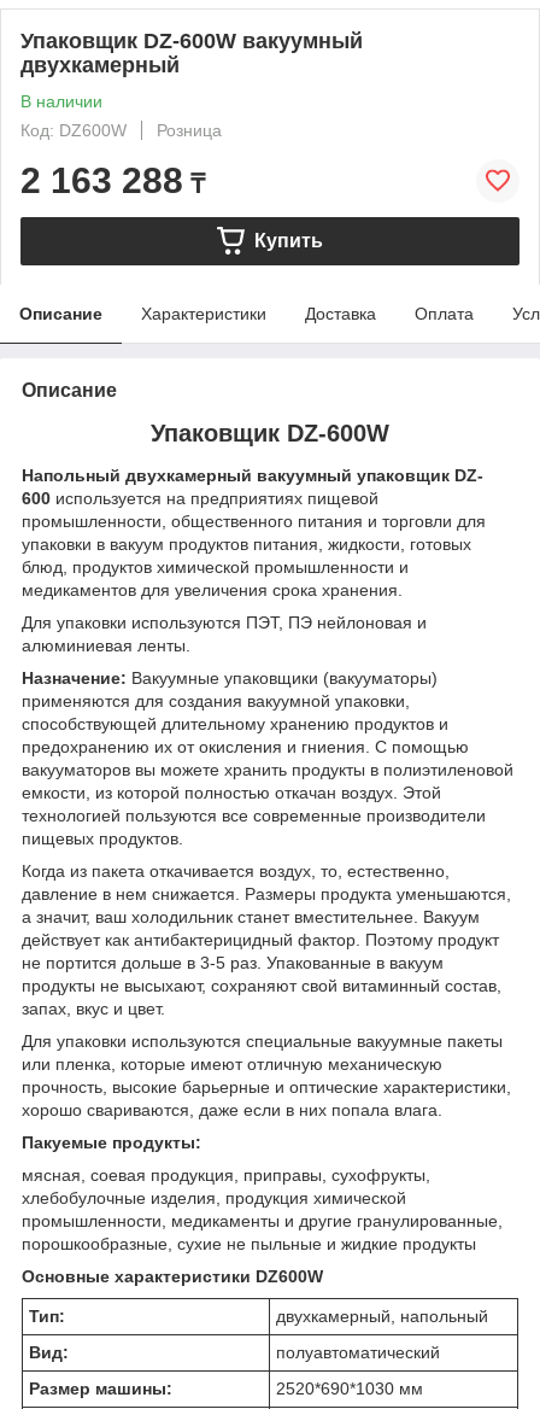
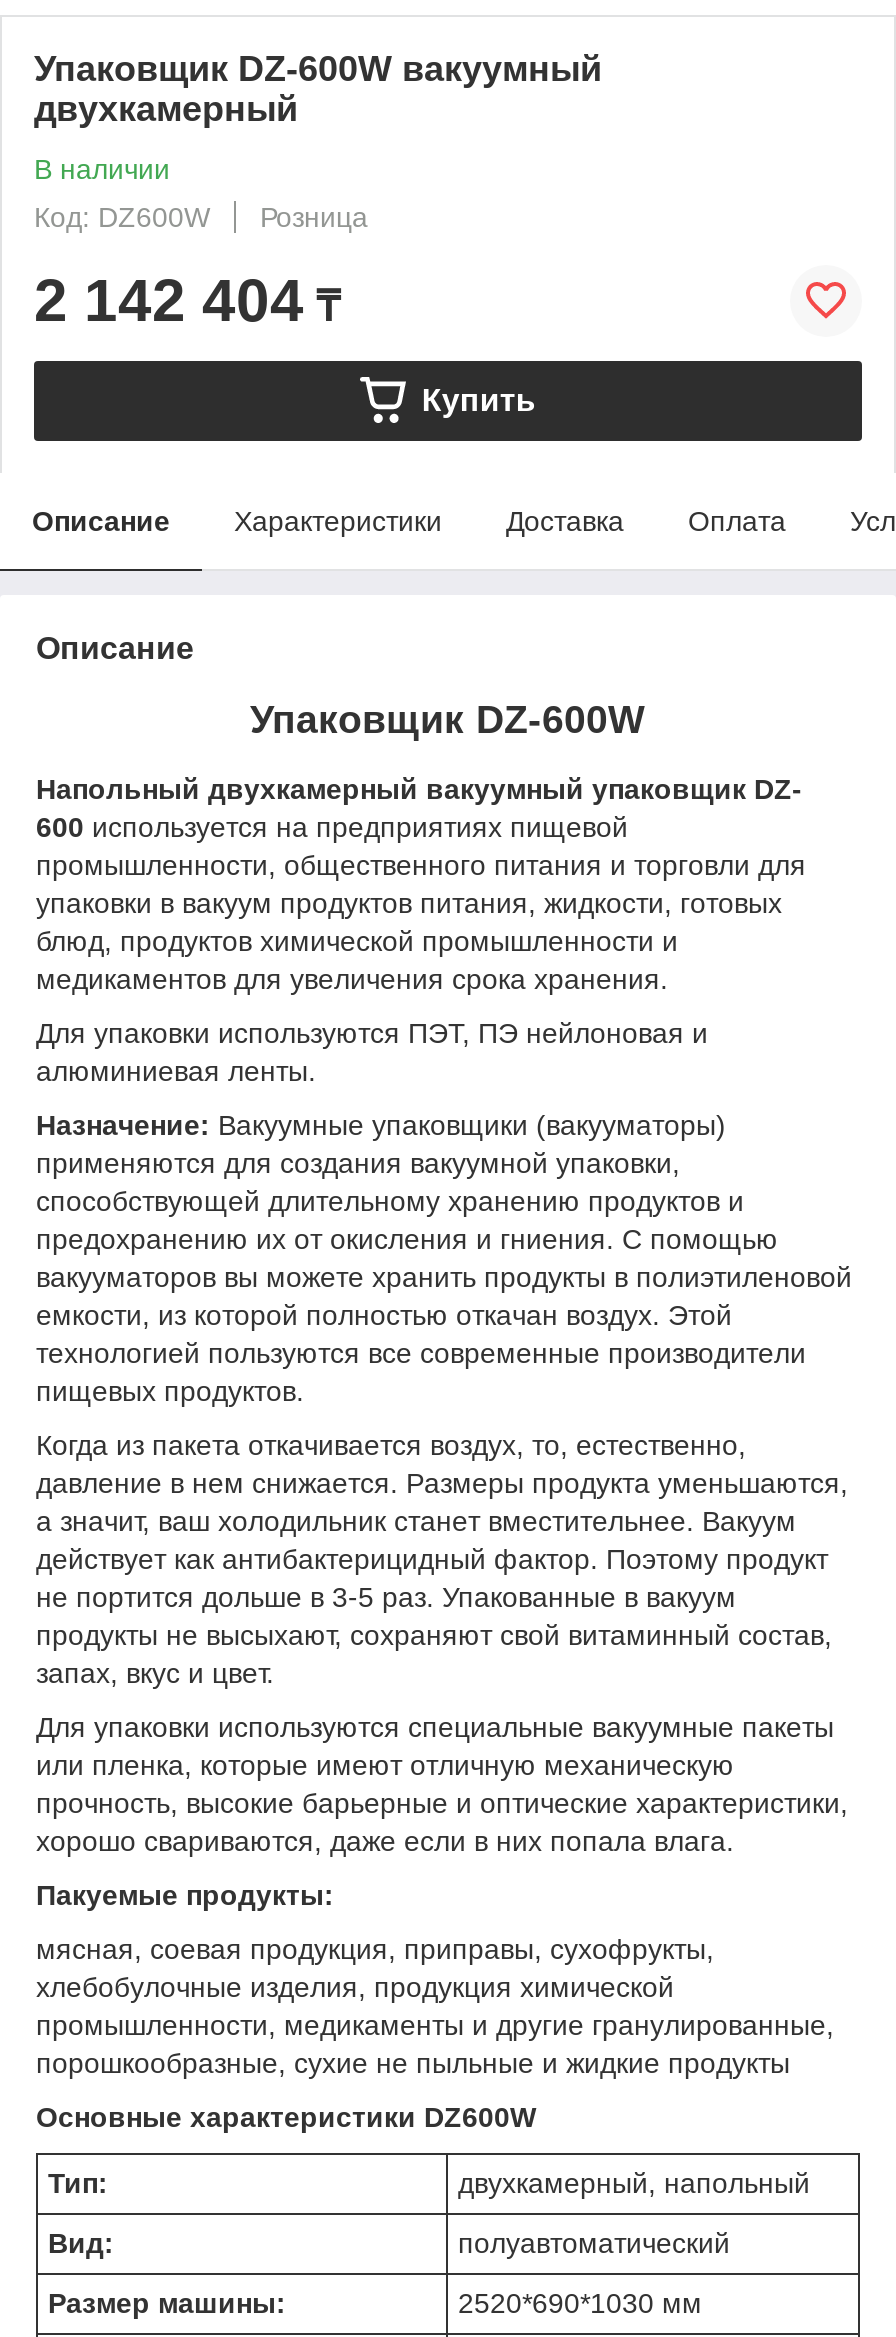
- 2 163 288 ₸
+ 2 142 404 ₸
